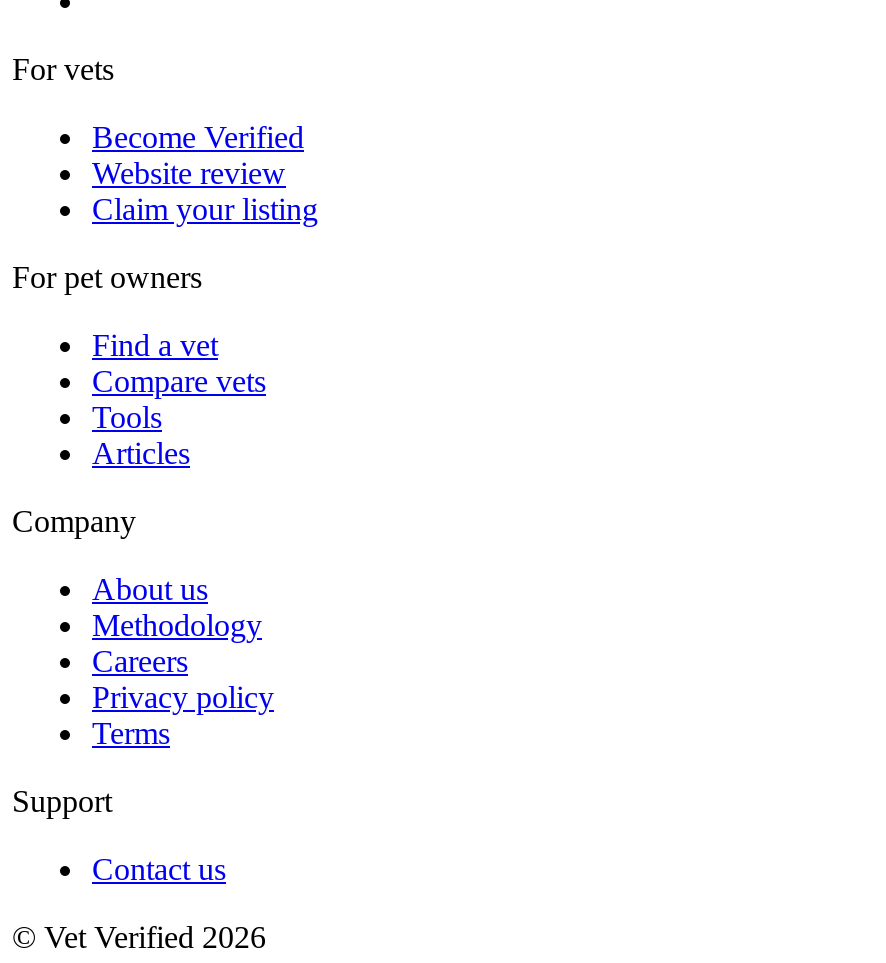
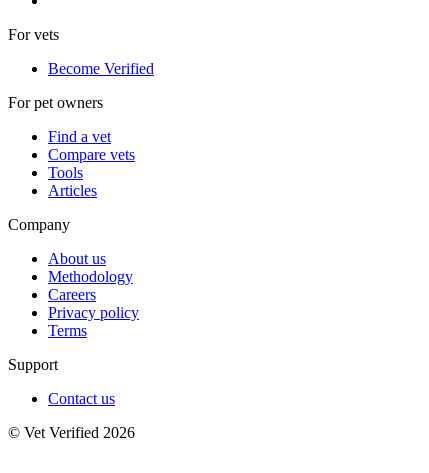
- Website review
- Claim your listing
